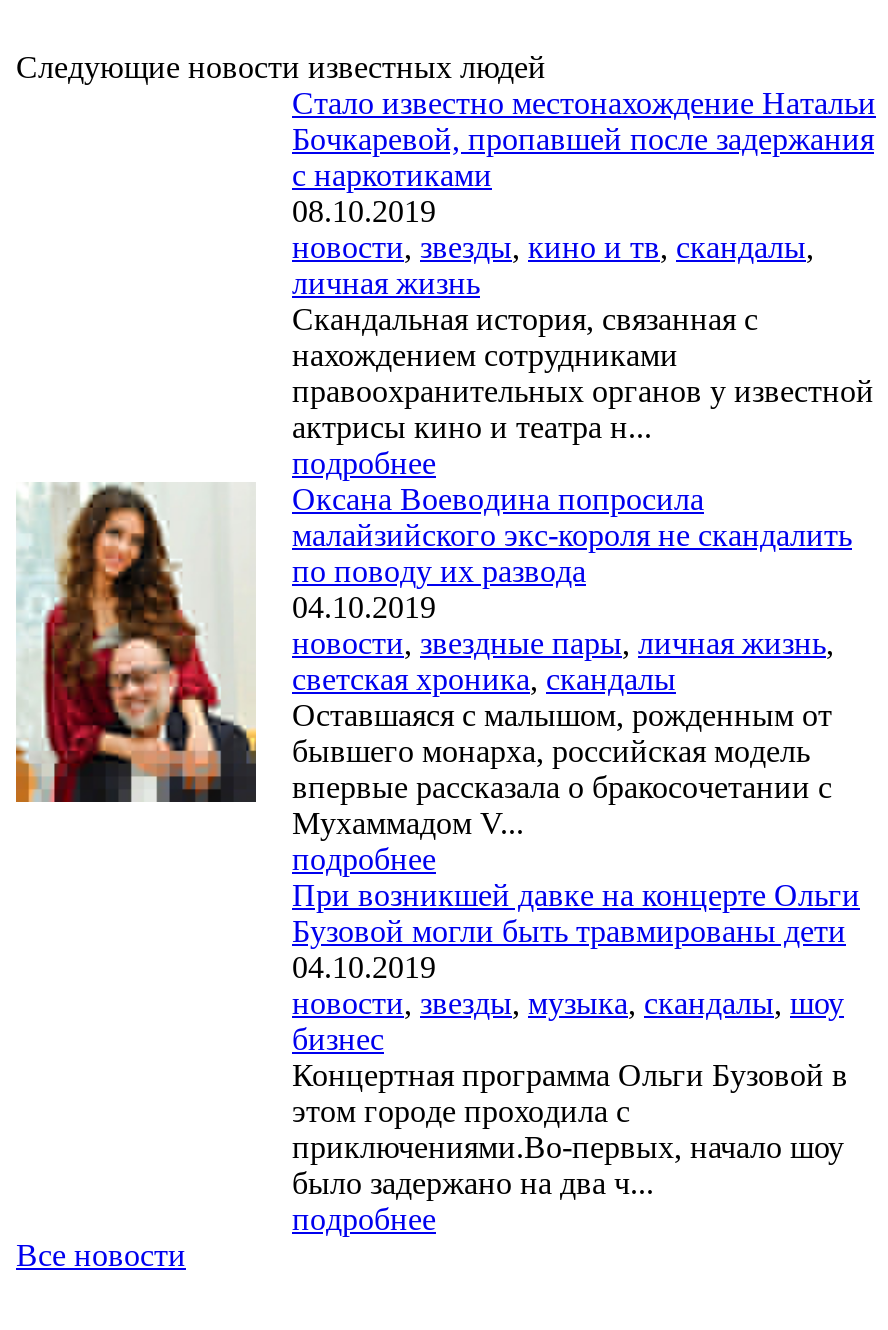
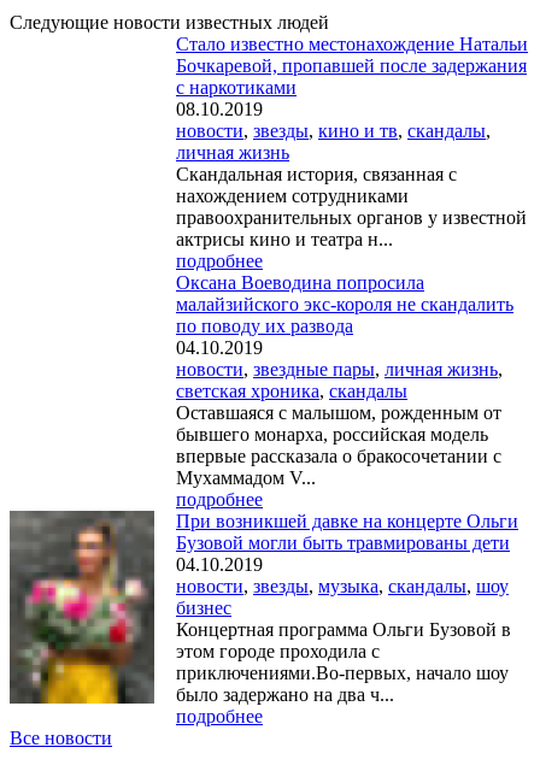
- [image]

+ [image]
